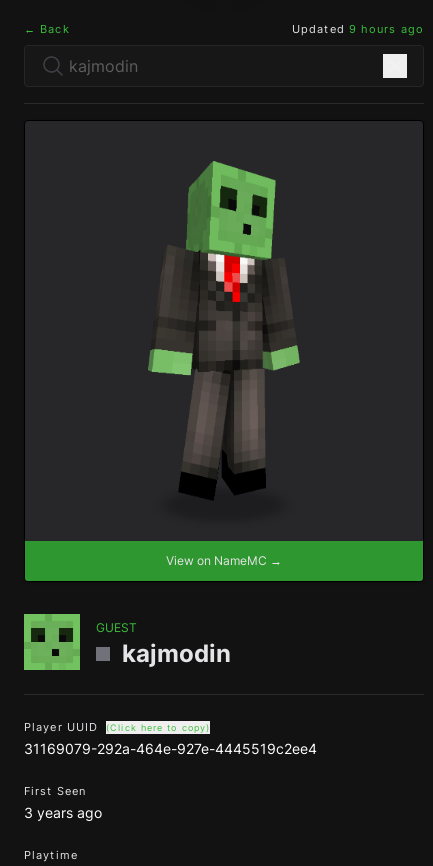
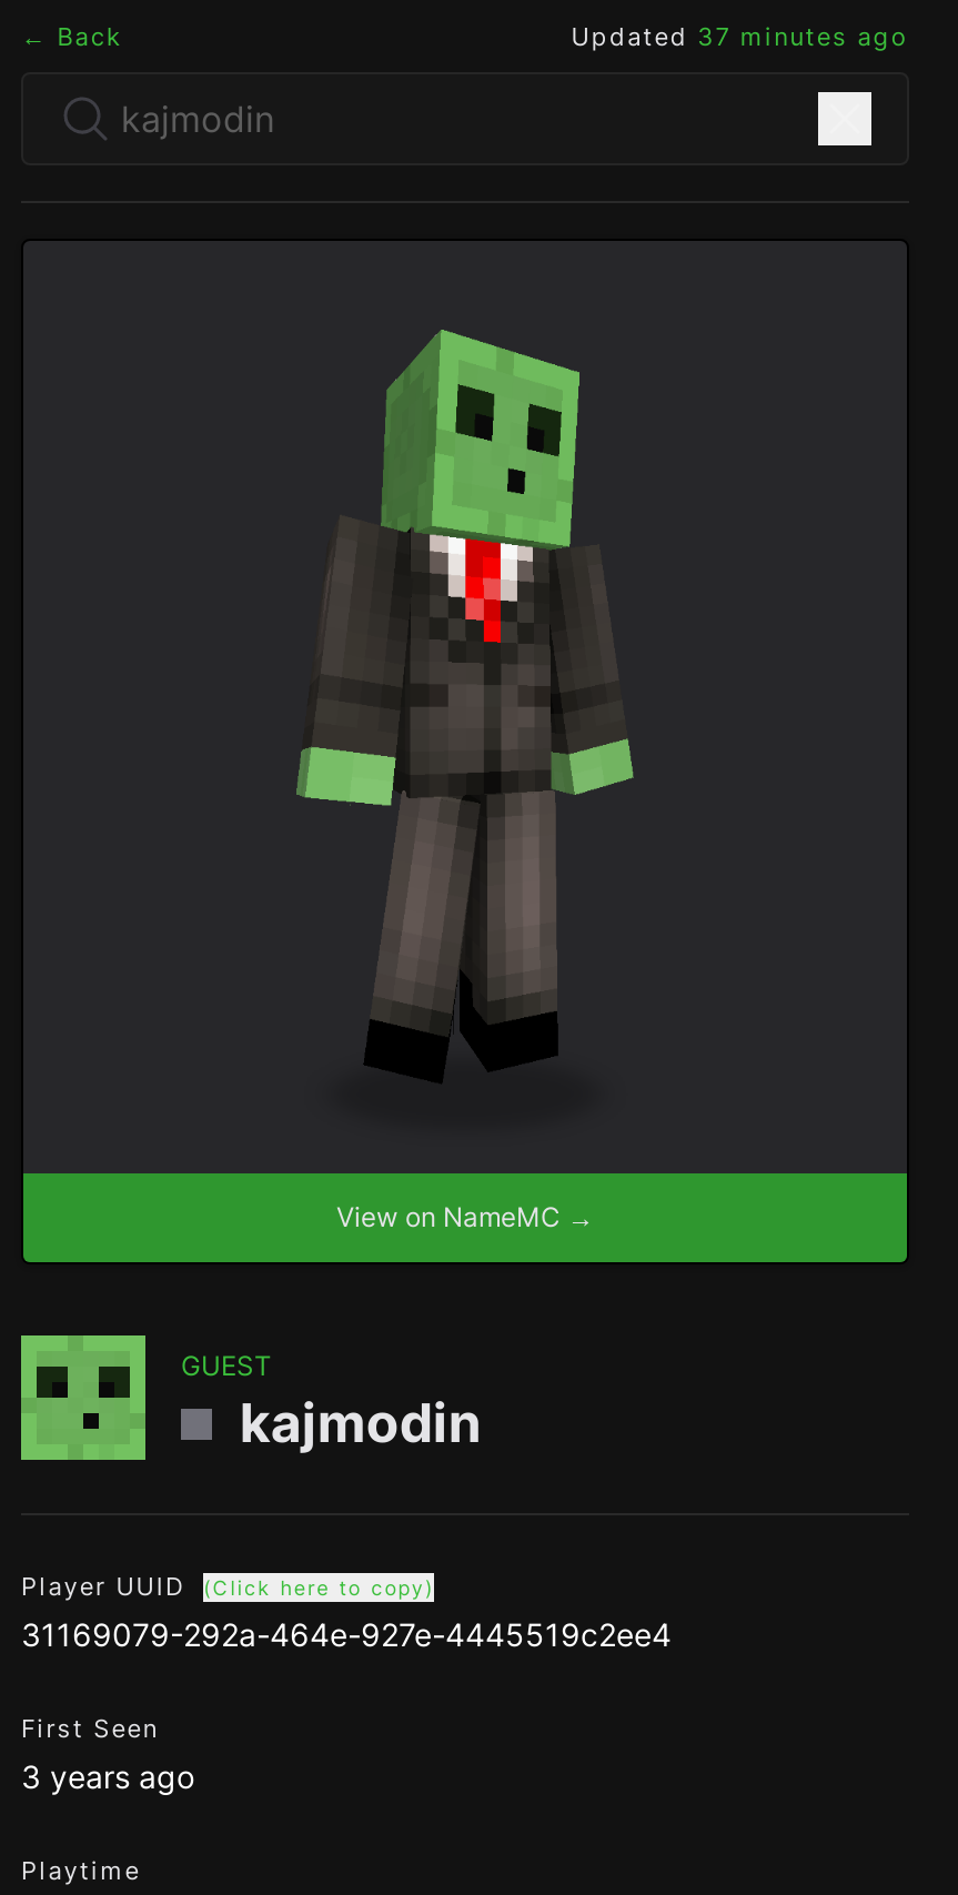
- Updated 9 hours ago
+ Updated 37 minutes ago
